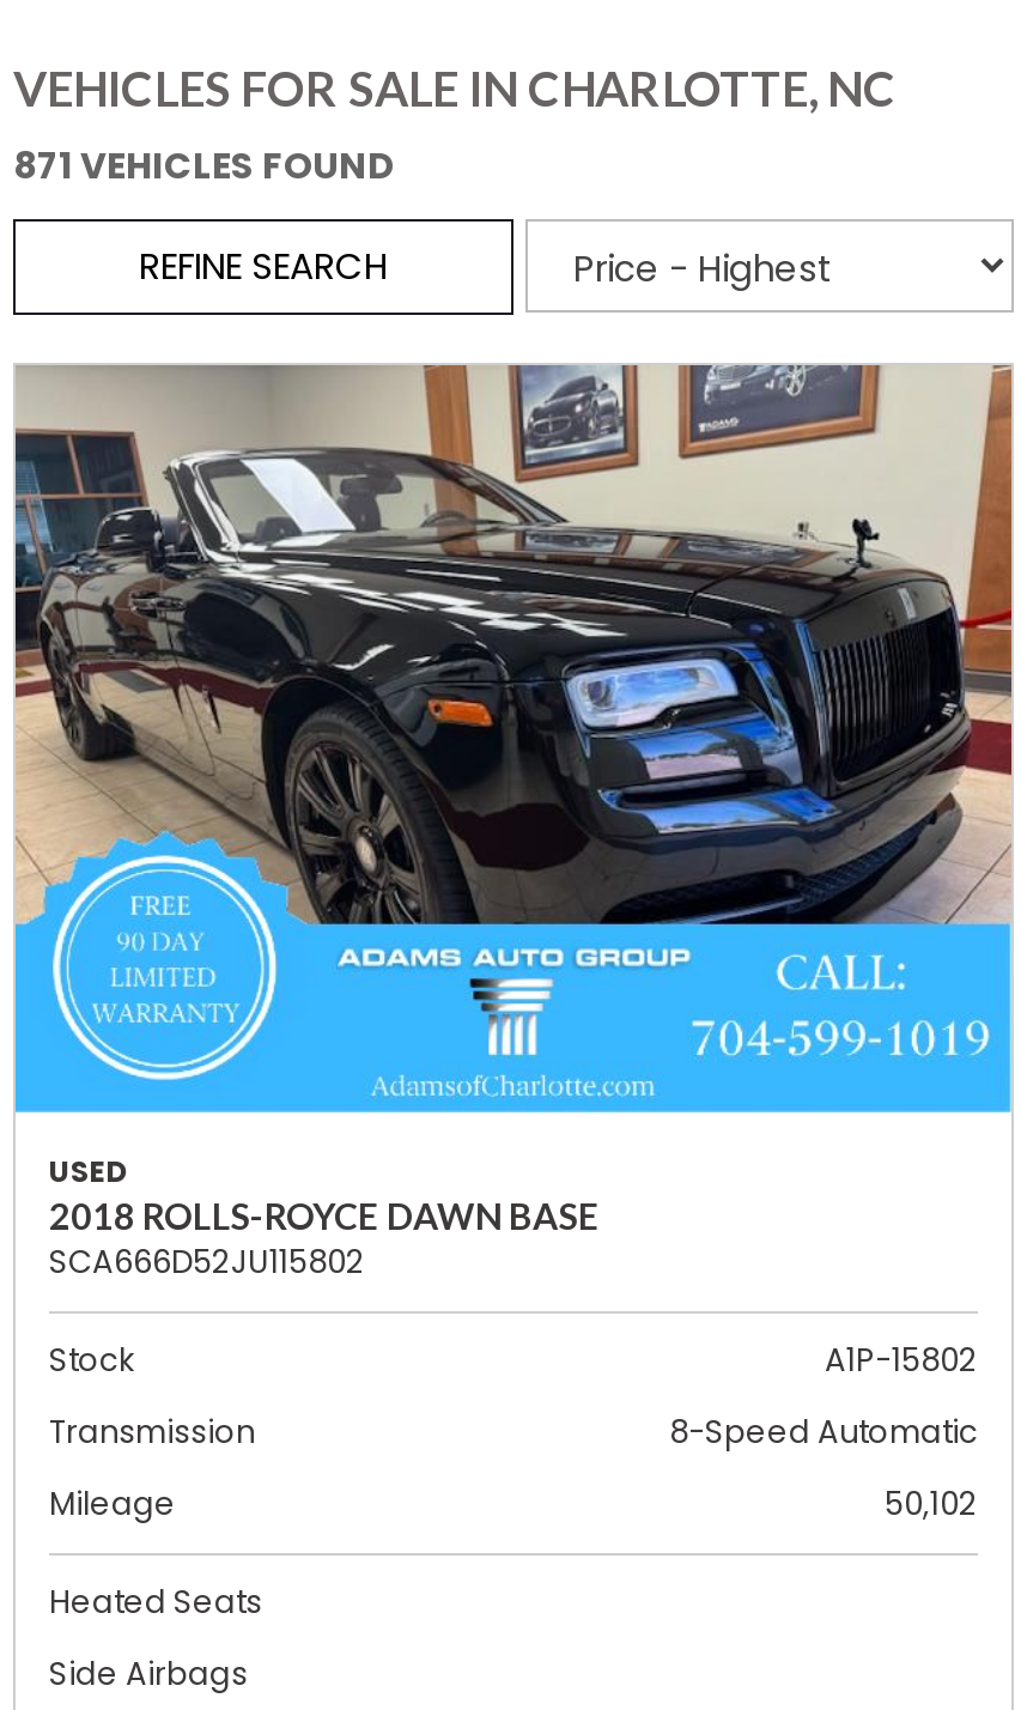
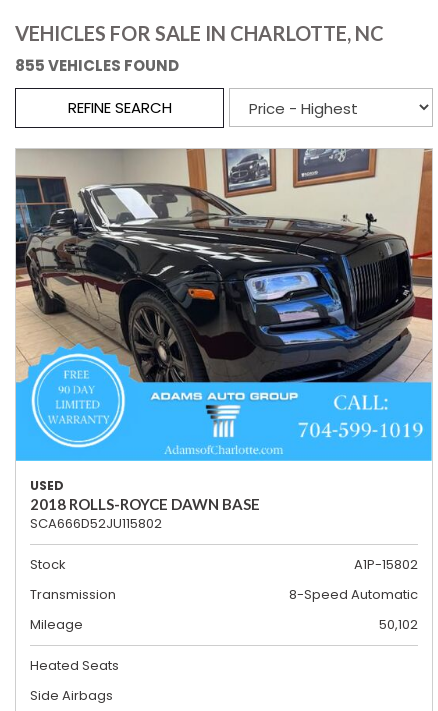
- 871 VEHICLES FOUND
+ 855 VEHICLES FOUND
